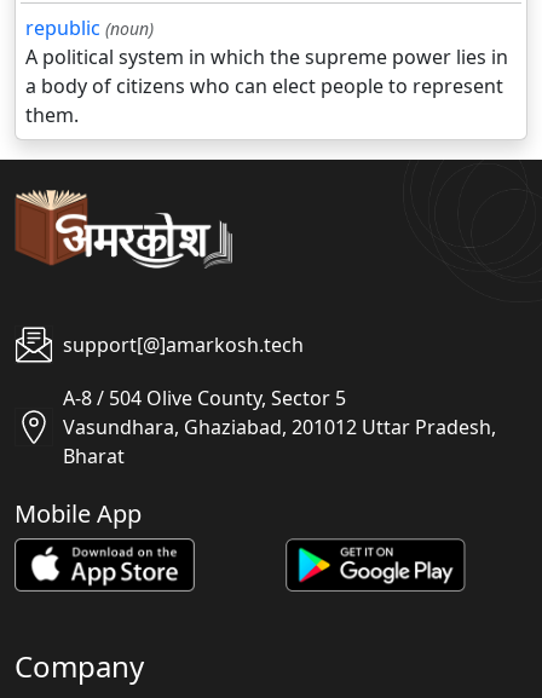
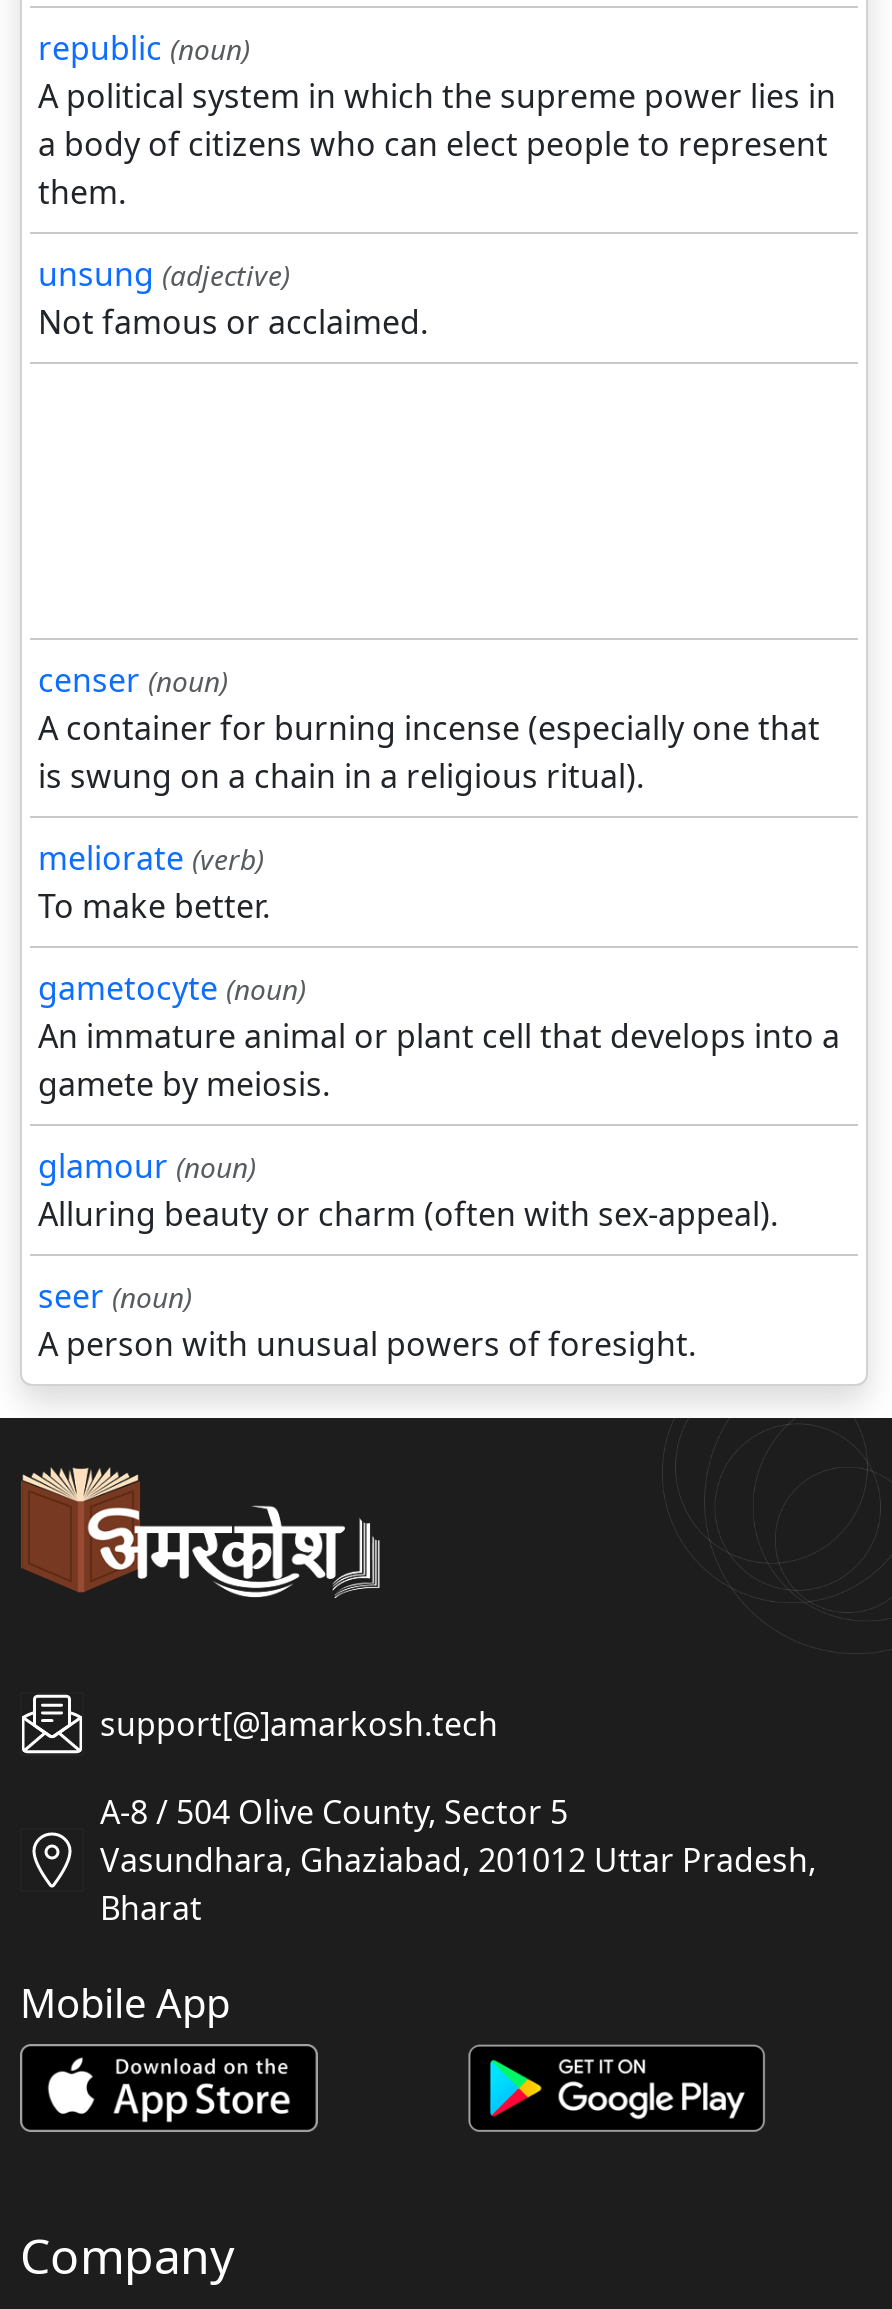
+ unsung (adjective)
+ Not famous or acclaimed.

+ censer (noun)
+ A container for burning incense (especially one that
+ is swung on a chain in a religious ritual).
+ meliorate (verb)
+ To make better.
+ gametocyte (noun)
+ An immature animal or plant cell that develops into a
+ gamete by meiosis.
+ glamour (noun)
+ Alluring beauty or charm (often with sex-appeal).
+ seer (noun)
+ A person with unusual powers of foresight.
